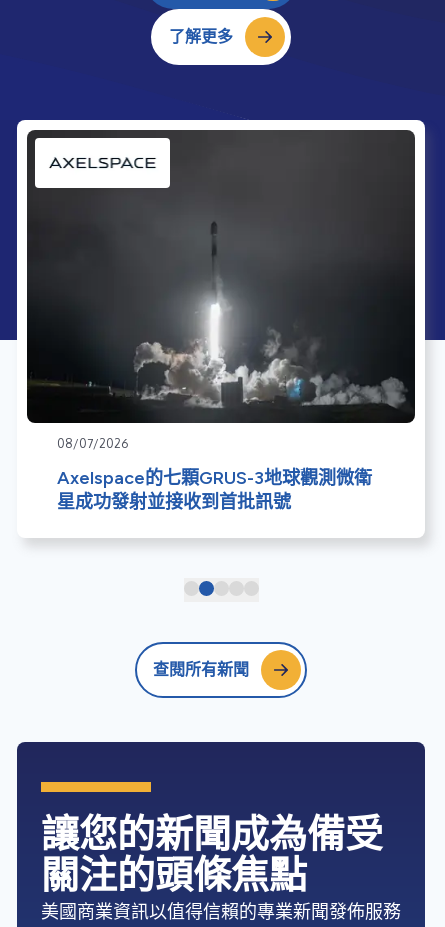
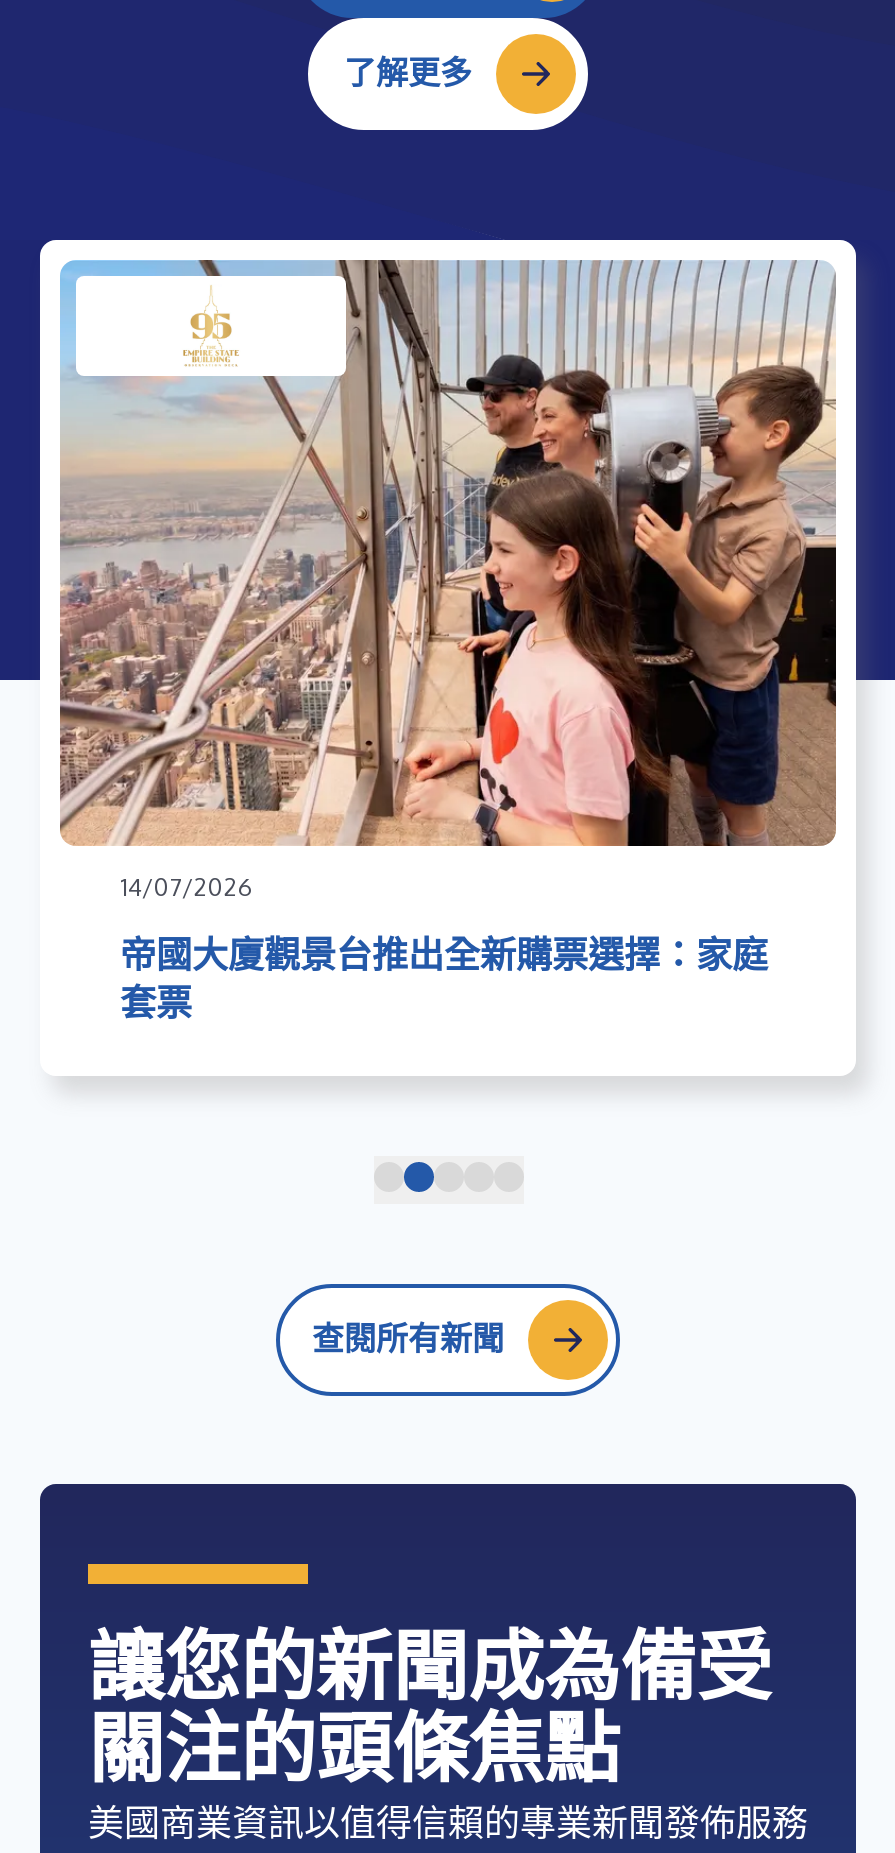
- [image]
- 08/07/2026
+ [image]
+ 14/07/2026

- Axelspace的七顆GRUS-3地球觀測微衛
- 星成功發射並接收到首批訊號
+ 帝國大廈觀景台推出全新購票選擇：家庭
+ 套票
